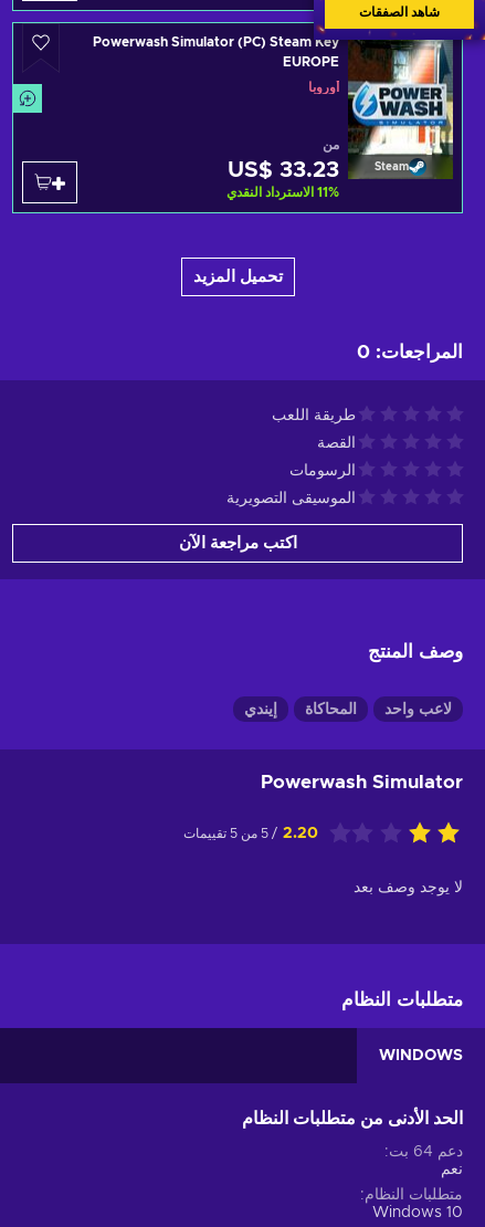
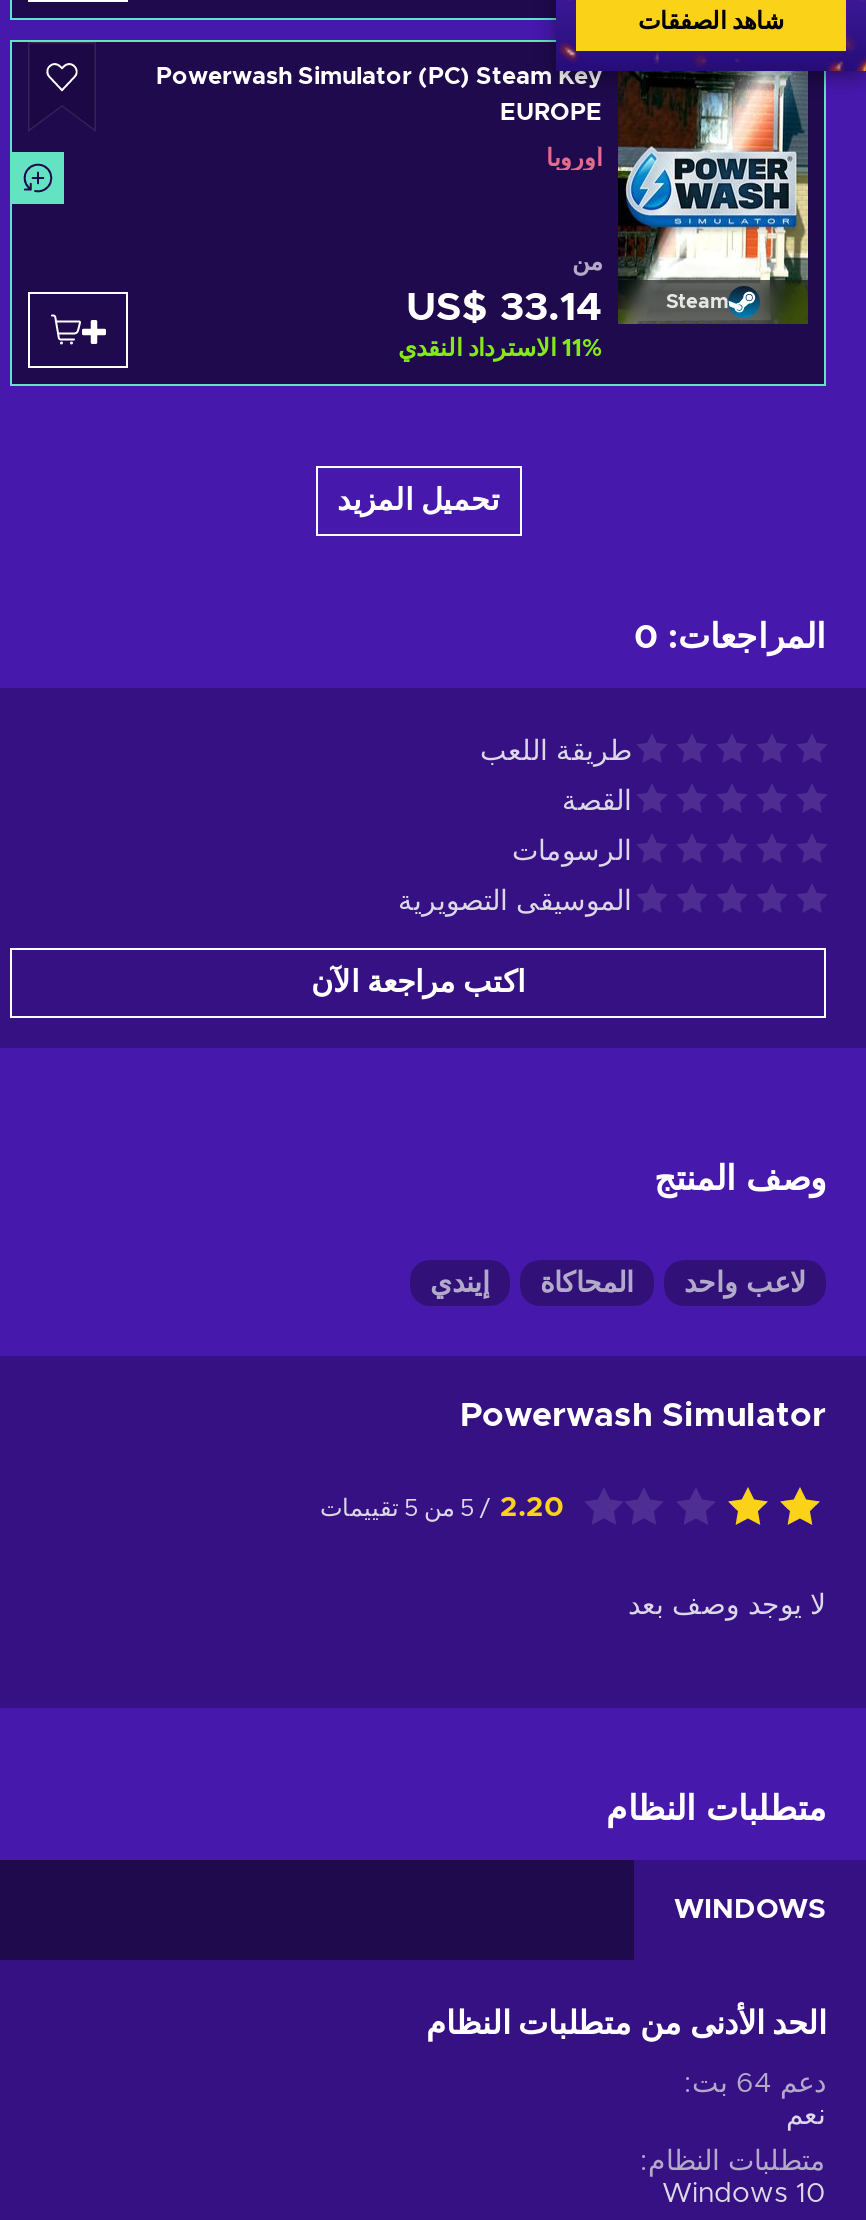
- US$ 33.23
+ US$ 33.14
